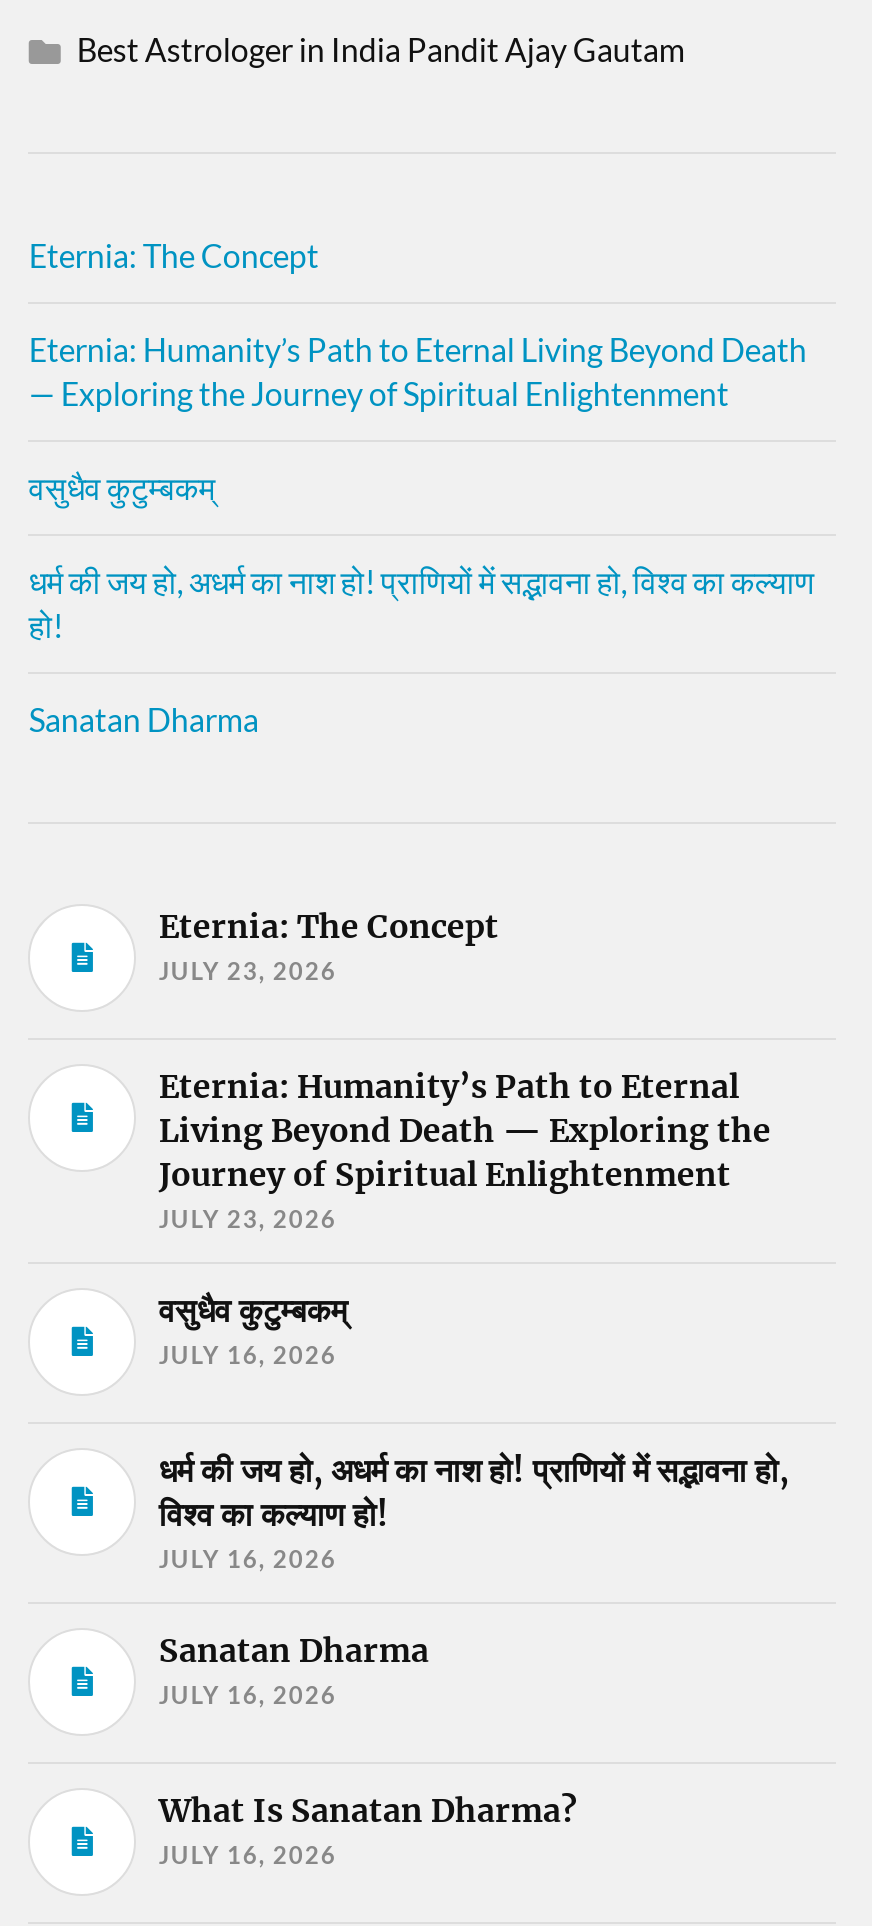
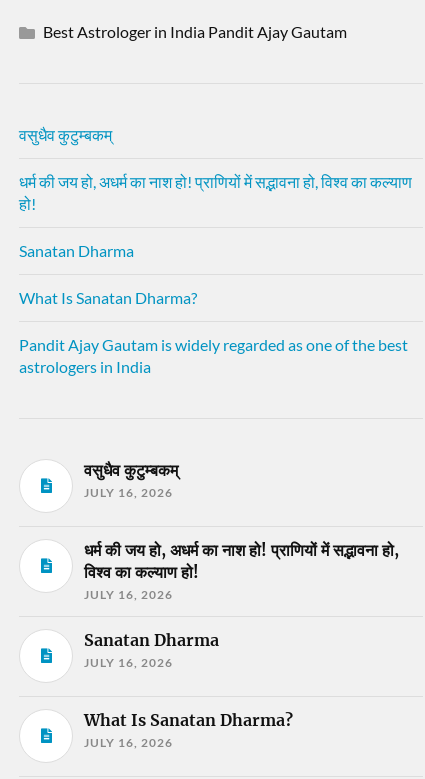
- Eternia: The Concept
- Eternia: Humanity’s Path to Eternal Living Beyond Death
- — Exploring the Journey of Spiritual Enlightenment

- Eternia: The Concept
- JULY 23, 2026
+ What Is Sanatan Dharma?

- Eternia: Humanity’s Path to Eternal
- Living Beyond Death — Exploring the
- Journey of Spiritual Enlightenment
- JULY 23, 2026
+ Pandit Ajay Gautam is widely regarded as one of the best
+ astrologers in India
